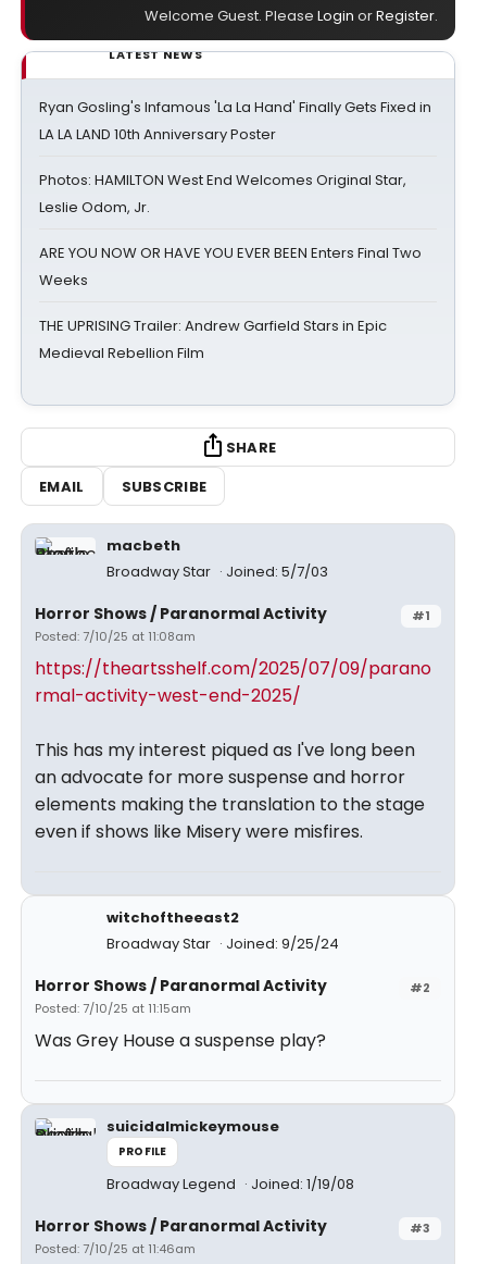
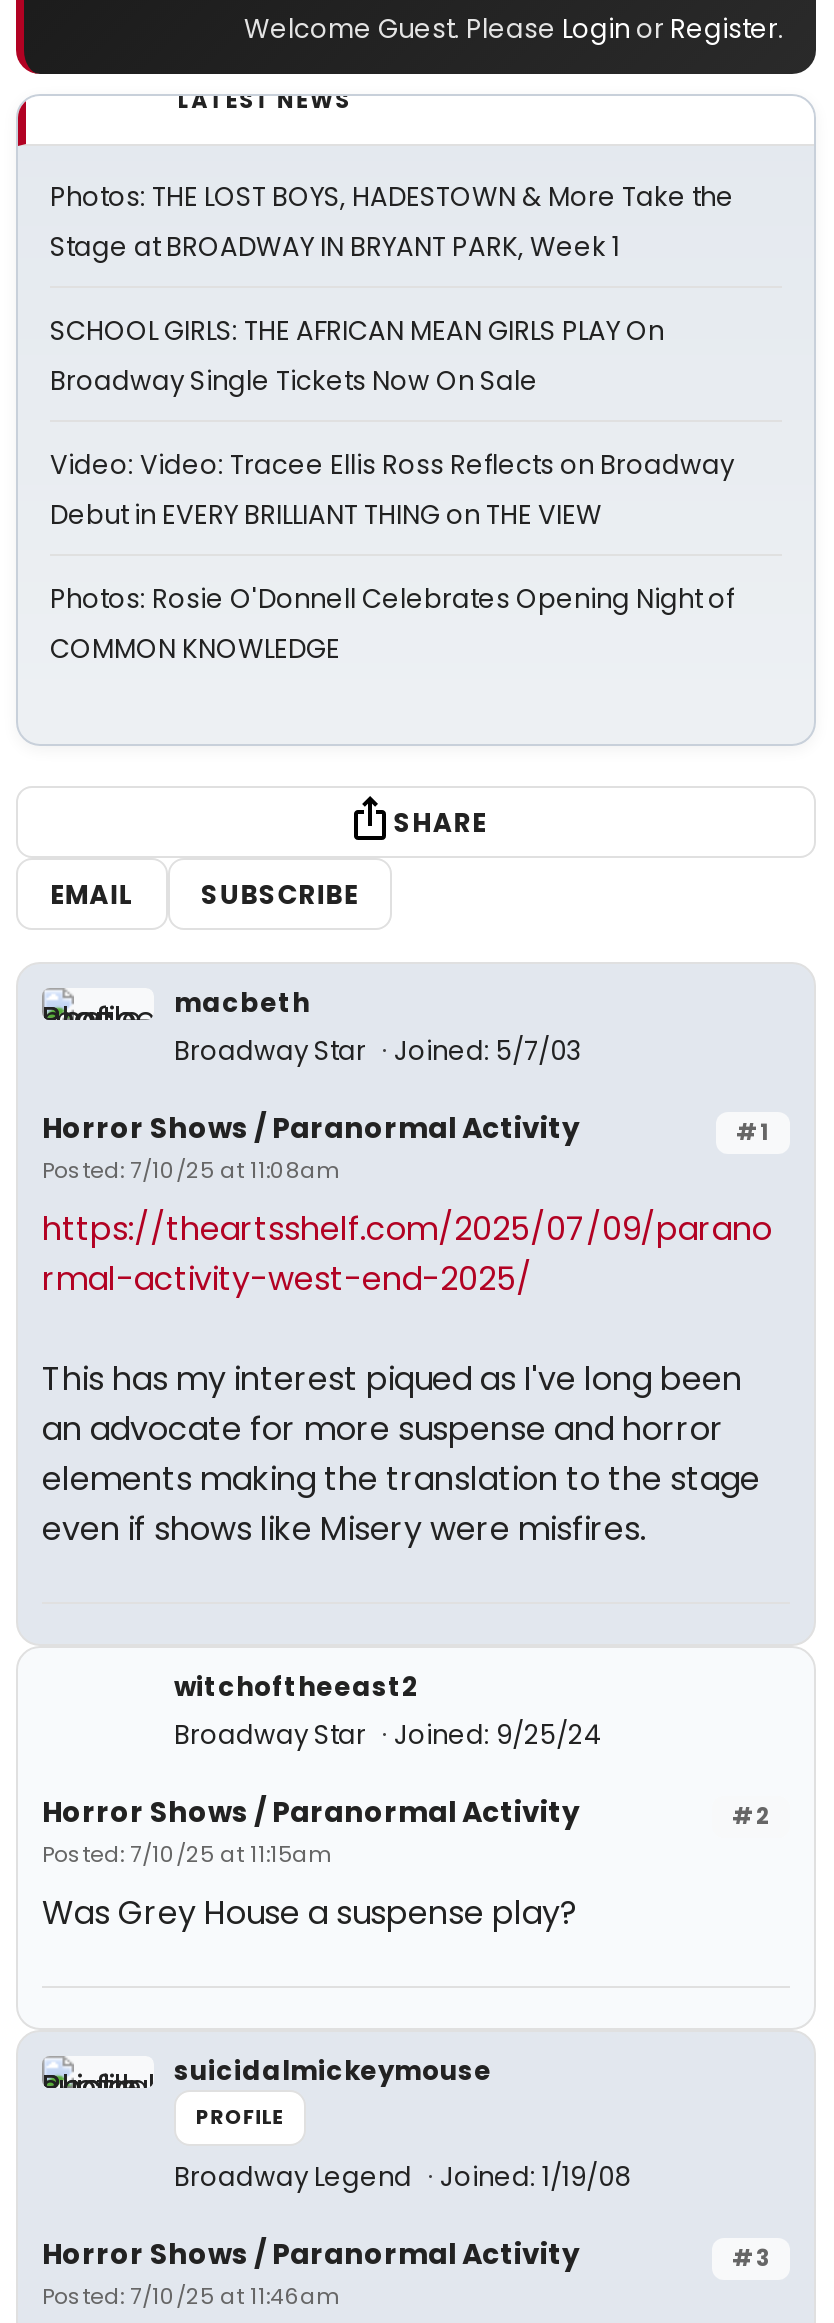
- Ryan Gosling's Infamous 'La La Hand' Finally Gets Fixed in
- LA LA LAND 10th Anniversary Poster
+ Photos: THE LOST BOYS, HADESTOWN & More Take the
+ Stage at BROADWAY IN BRYANT PARK, Week 1

- Photos: HAMILTON West End Welcomes Original Star,
- Leslie Odom, Jr.
+ SCHOOL GIRLS: THE AFRICAN MEAN GIRLS PLAY On
+ Broadway Single Tickets Now On Sale

- ARE YOU NOW OR HAVE YOU EVER BEEN Enters Final Two
- Weeks
+ Video: Video: Tracee Ellis Ross Reflects on Broadway
+ Debut in EVERY BRILLIANT THING on THE VIEW

- THE UPRISING Trailer: Andrew Garfield Stars in Epic
- Medieval Rebellion Film
+ Photos: Rosie O'Donnell Celebrates Opening Night of
+ COMMON KNOWLEDGE
